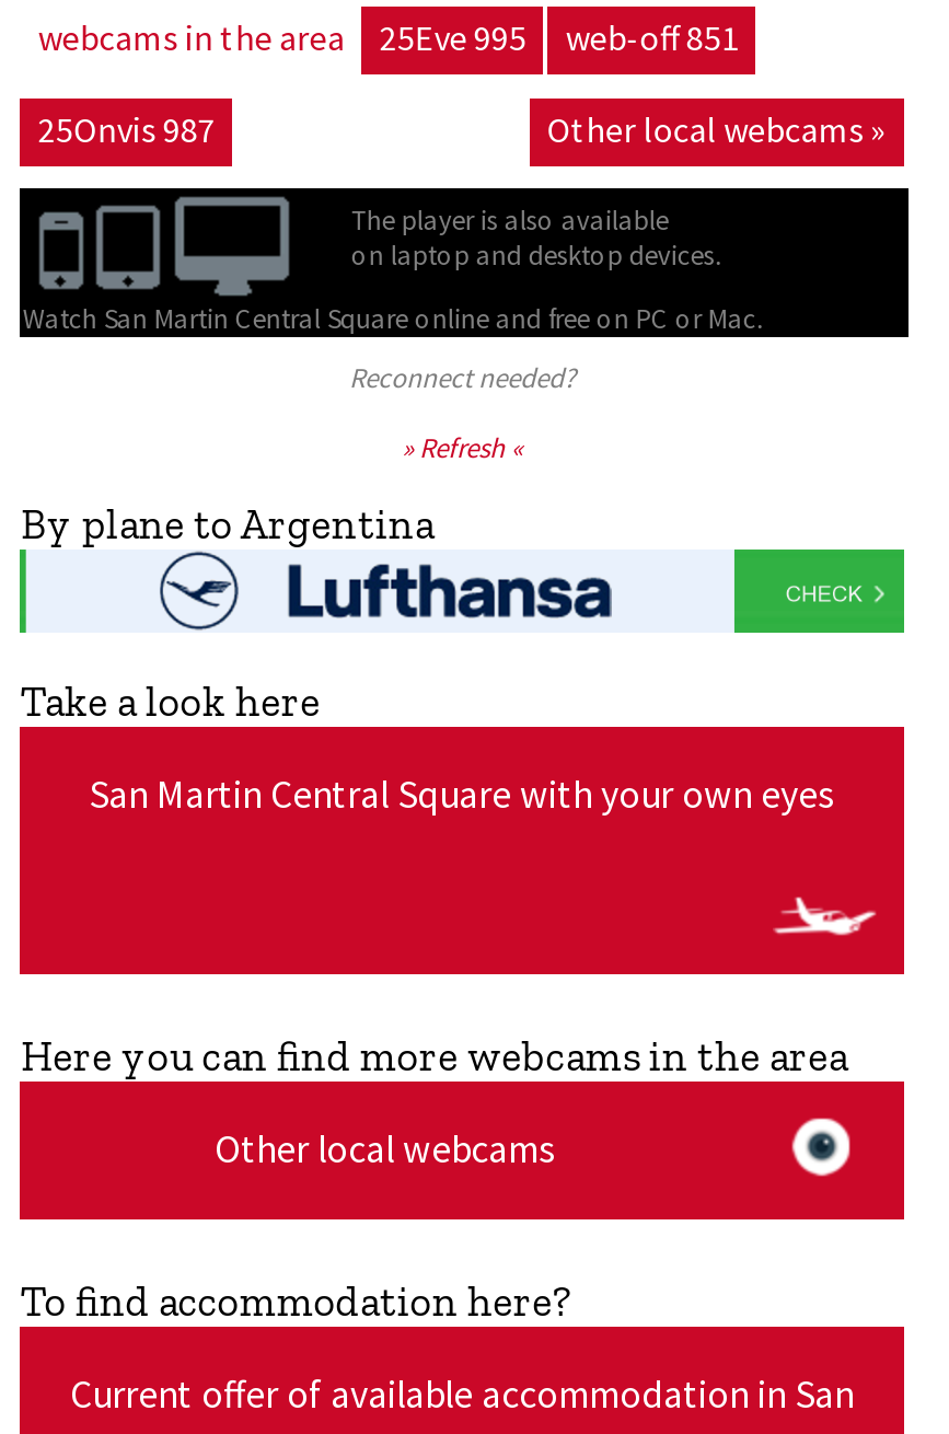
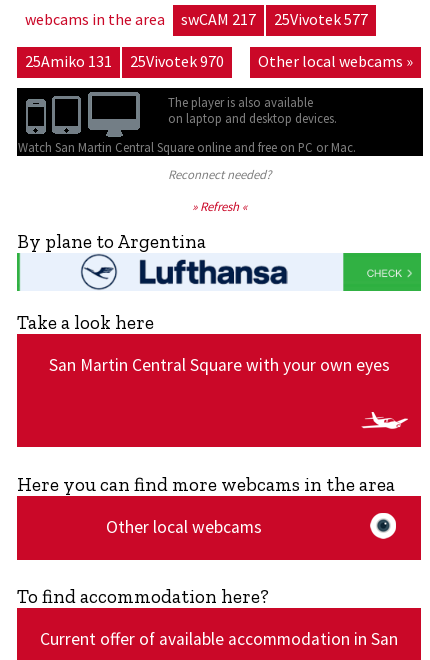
- 25Eve 995
- web-off 851
+ swCAM 217
+ 25Vivotek 577

- 25Onvis 987
+ 25Amiko 131
+ 25Vivotek 970
